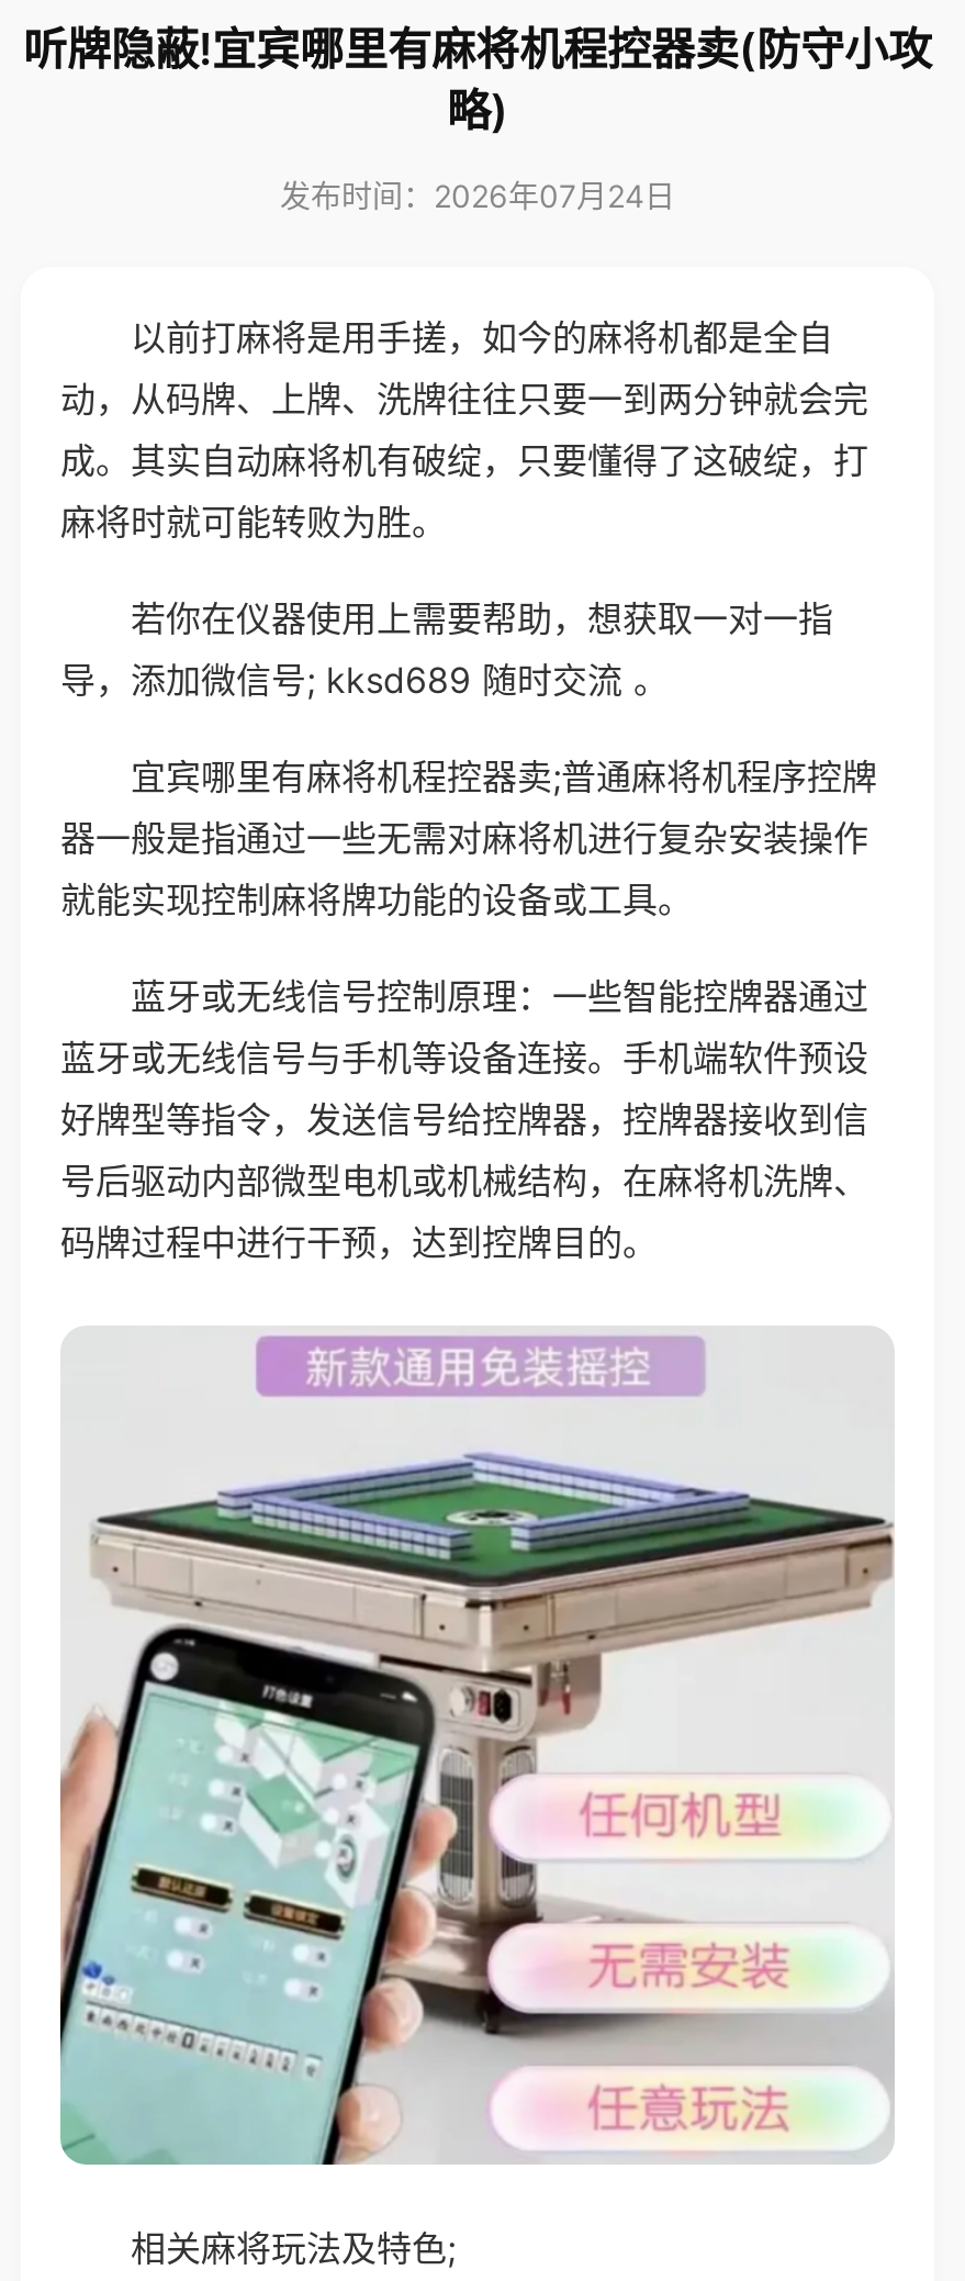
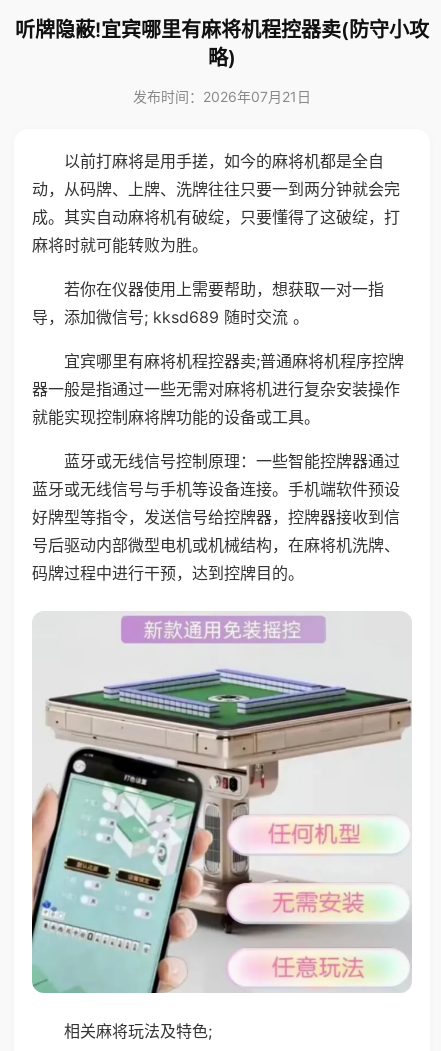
- 发布时间：2026年07月24日
+ 发布时间：2026年07月21日
